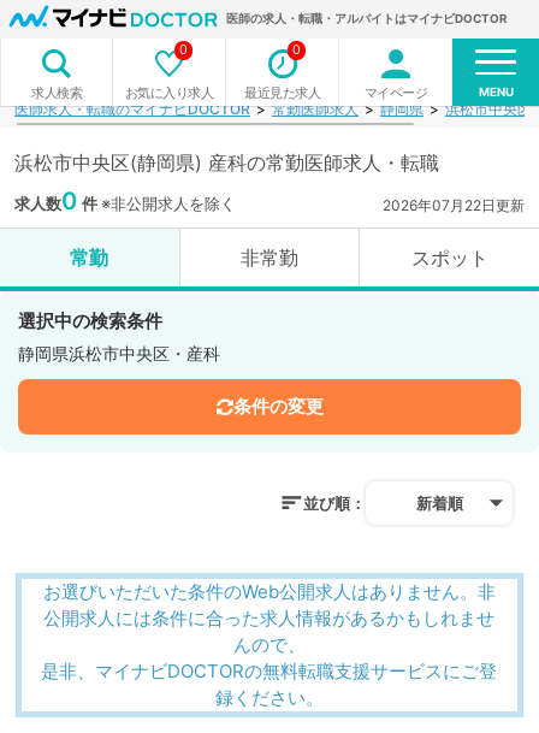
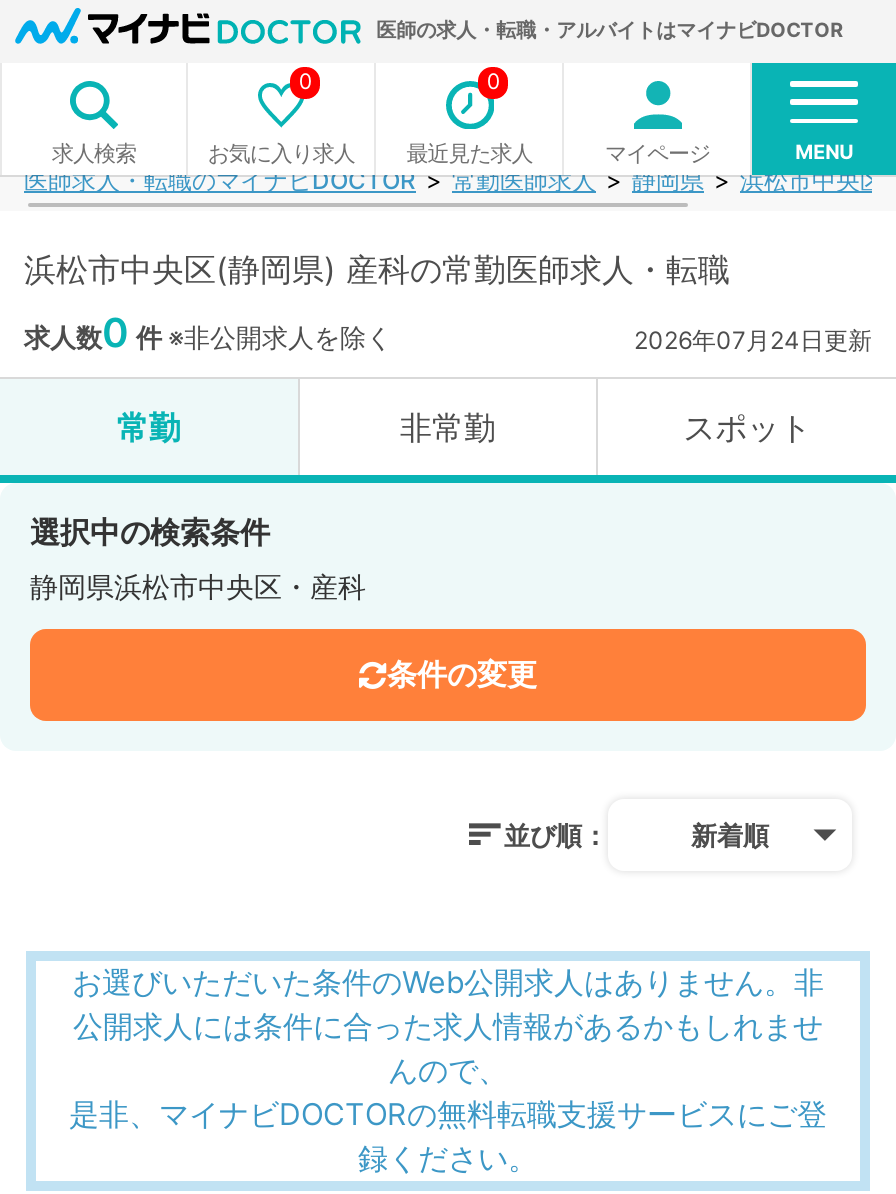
- 2026年07月22日更新
+ 2026年07月24日更新
